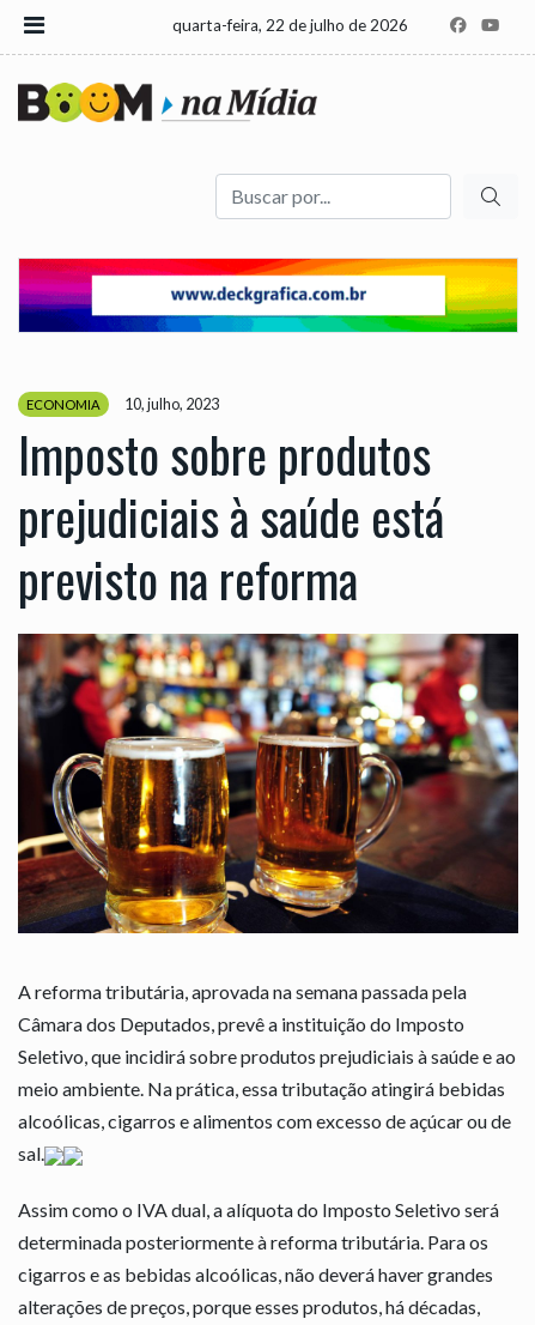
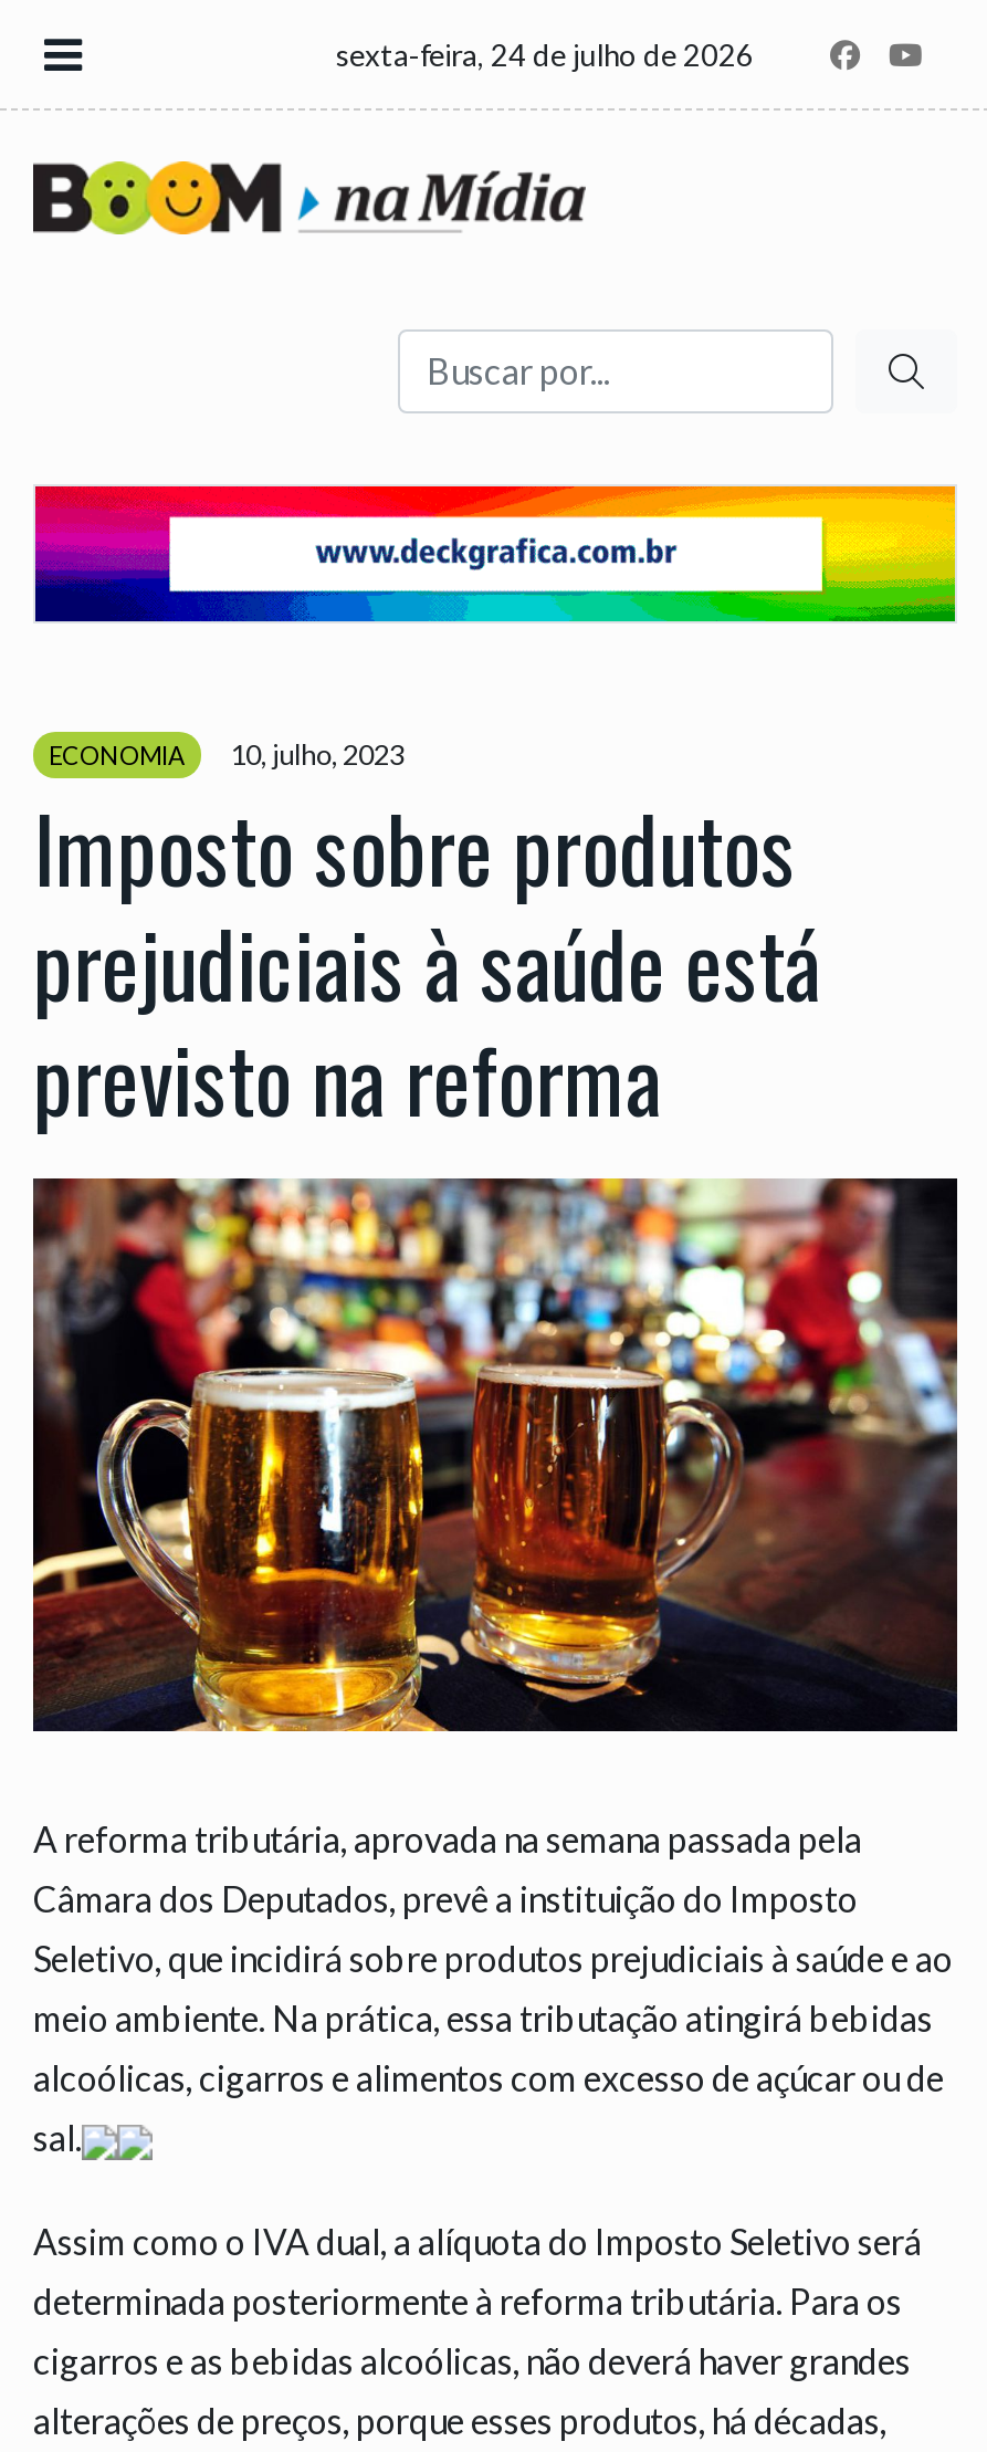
- quarta-feira, 22 de julho de 2026
+ sexta-feira, 24 de julho de 2026
